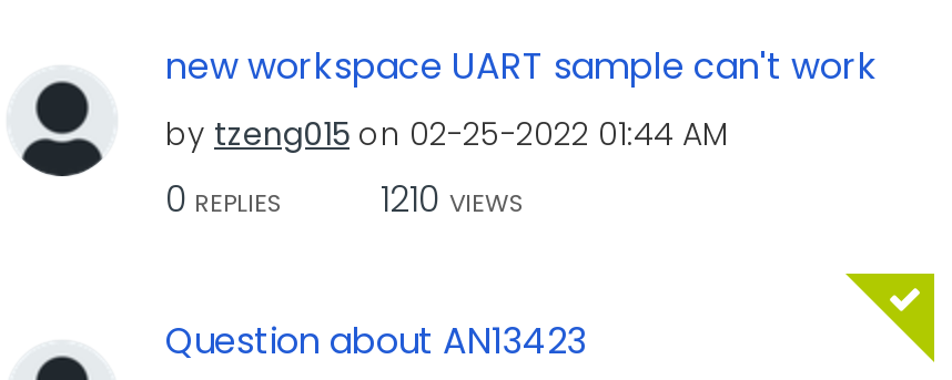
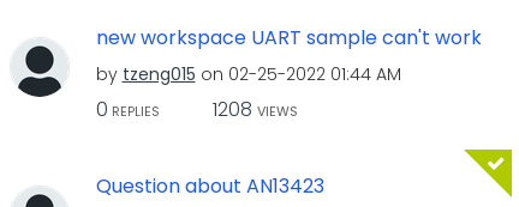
- 1210 VIEWS
+ 1208 VIEWS
